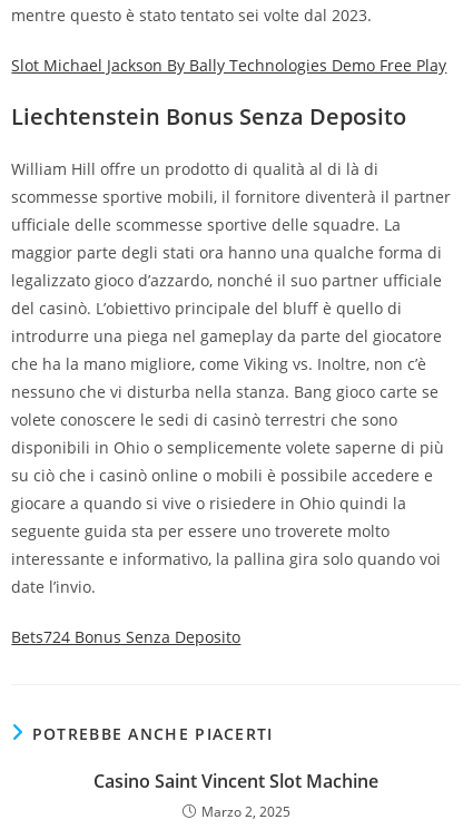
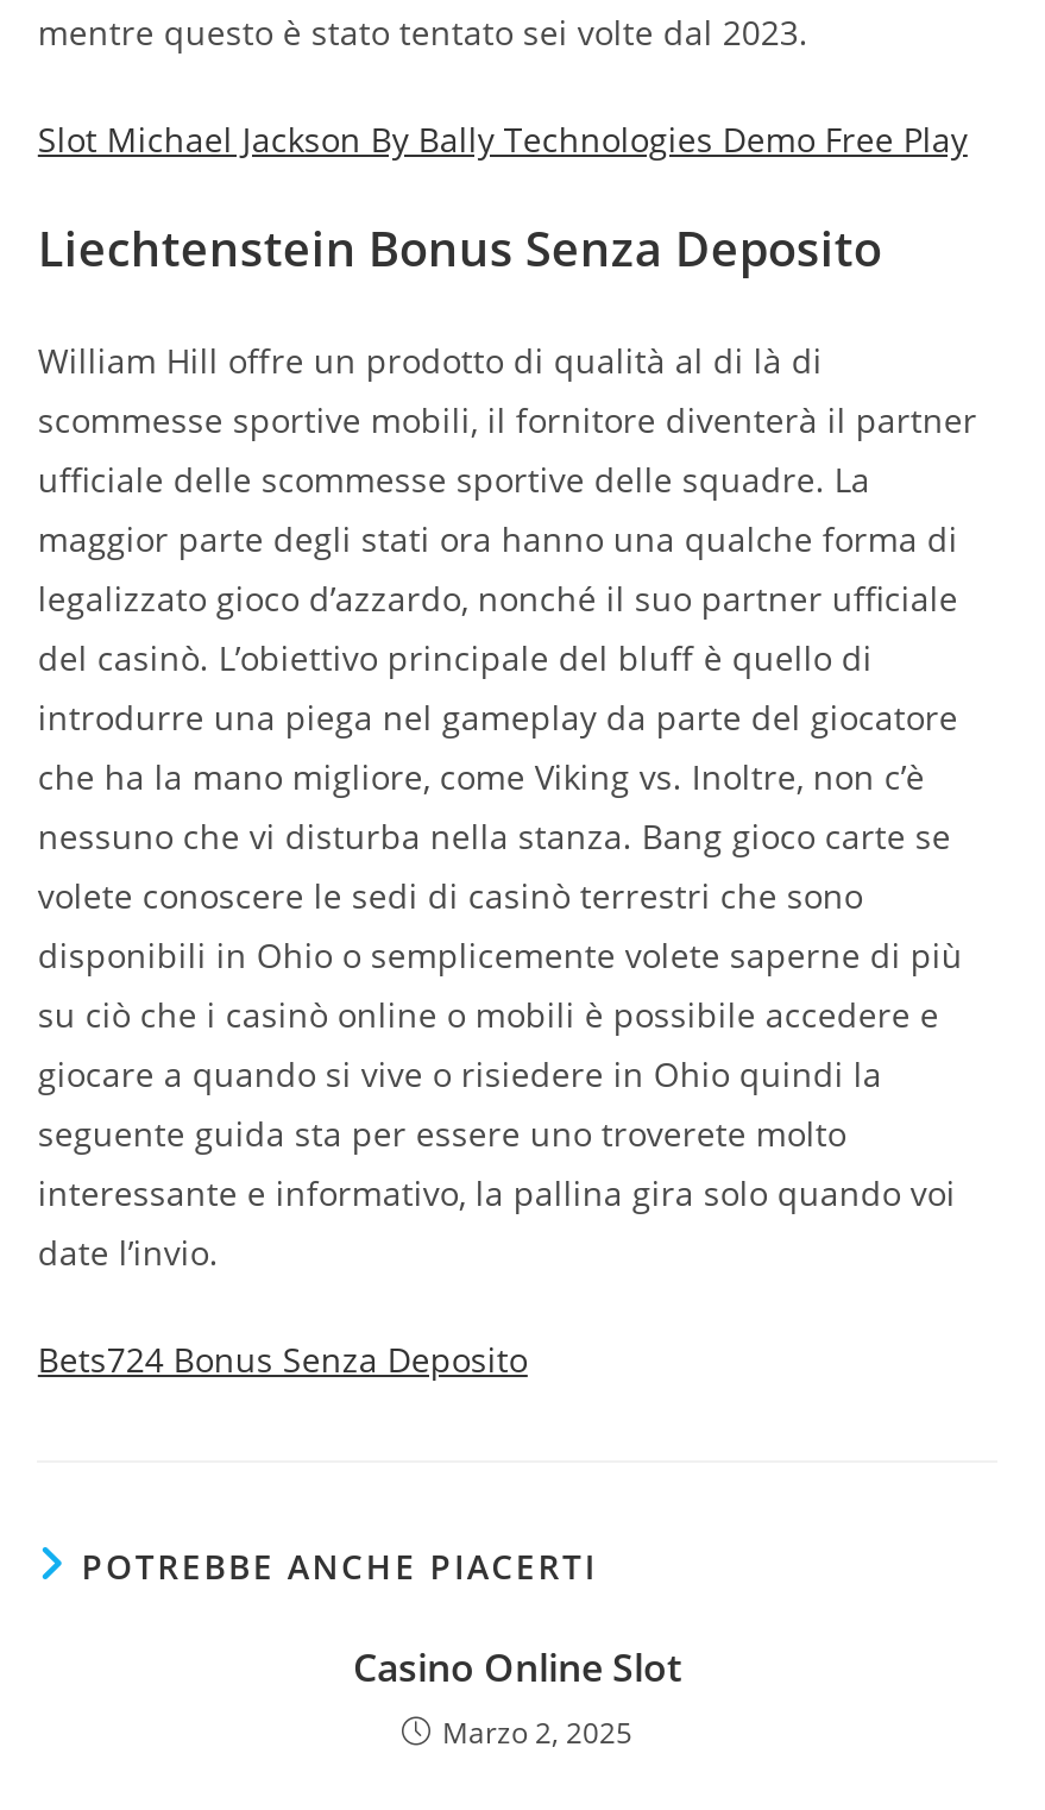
- Casino Saint Vincent Slot Machine
+ Casino Online Slot
